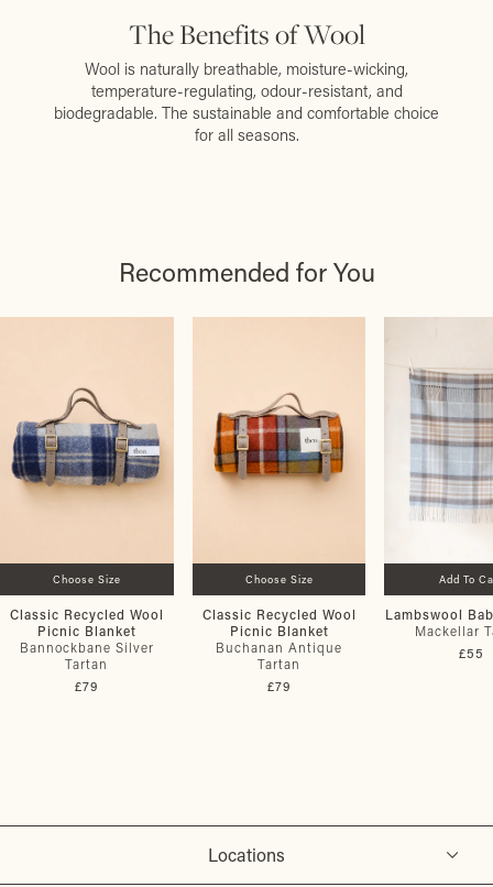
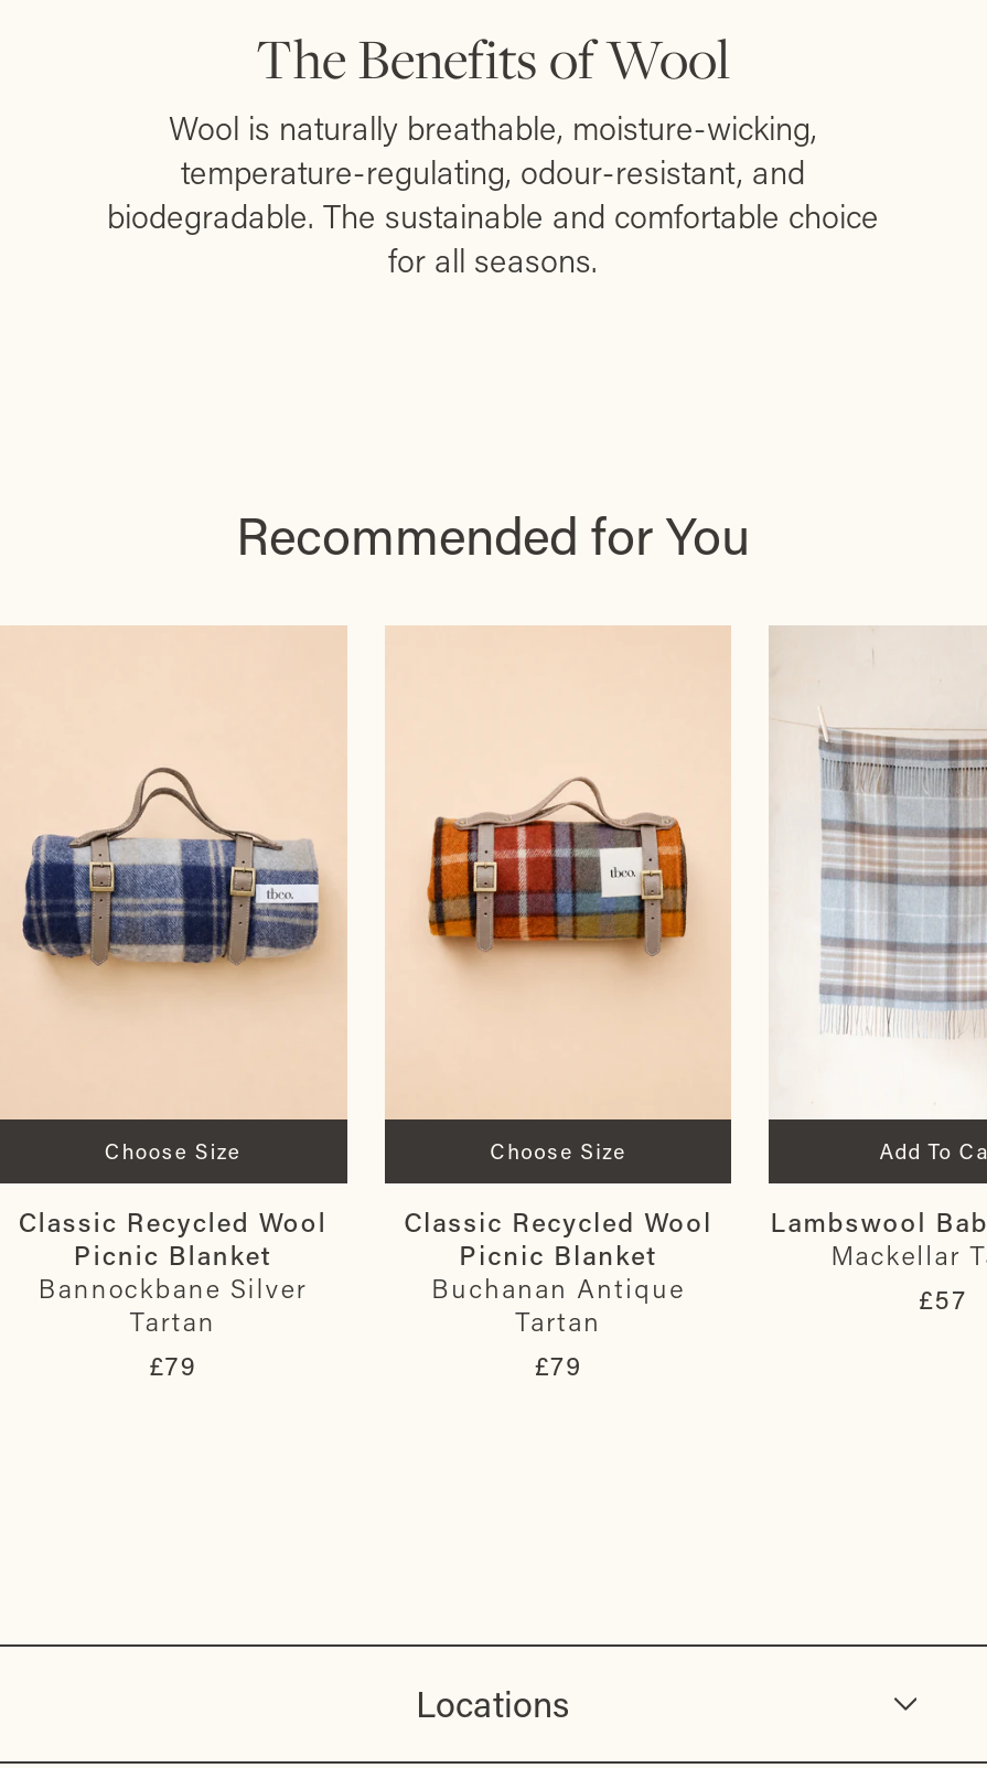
- £55
+ £57
